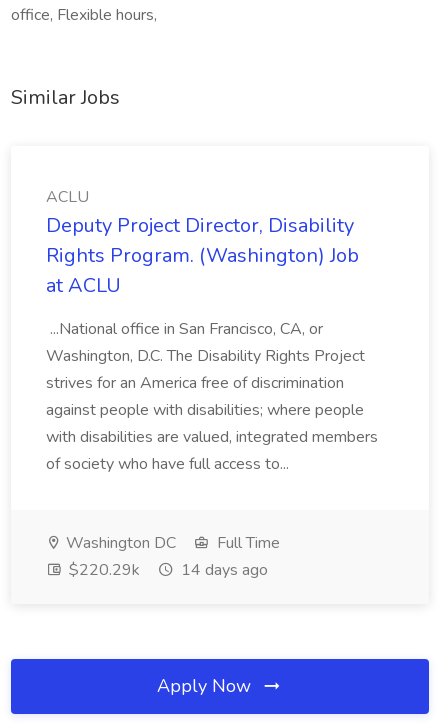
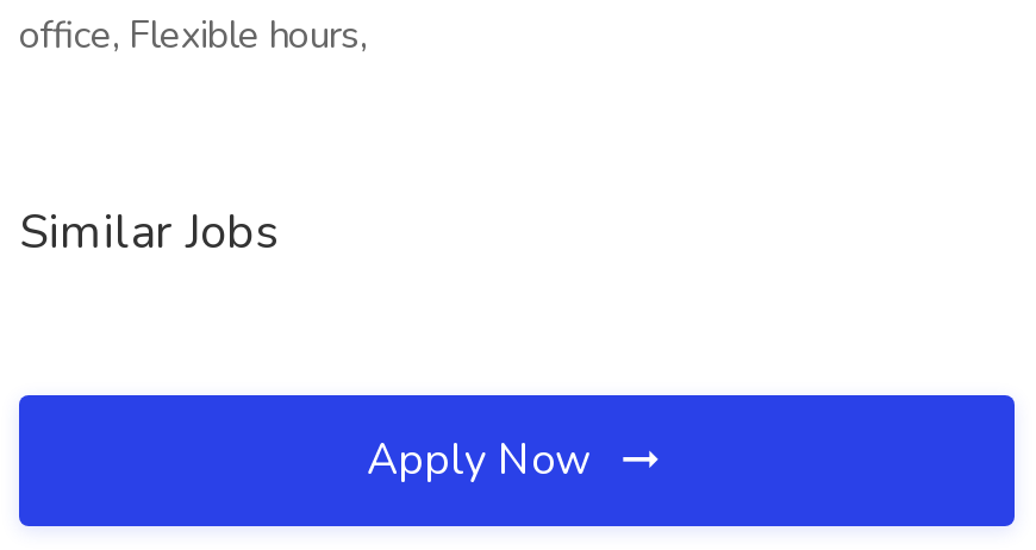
- ACLU
- Deputy Project Director, Disability
- Rights Program. (Washington) Job
- at ACLU
- ...National office in San Francisco, CA, or
- Washington, D.C. The Disability Rights Project
- strives for an America free of discrimination
- against people with disabilities; where people
- with disabilities are valued, integrated members
- of society who have full access to...

- Washington DC
- Full Time
- $220.29k
- 14 days ago
